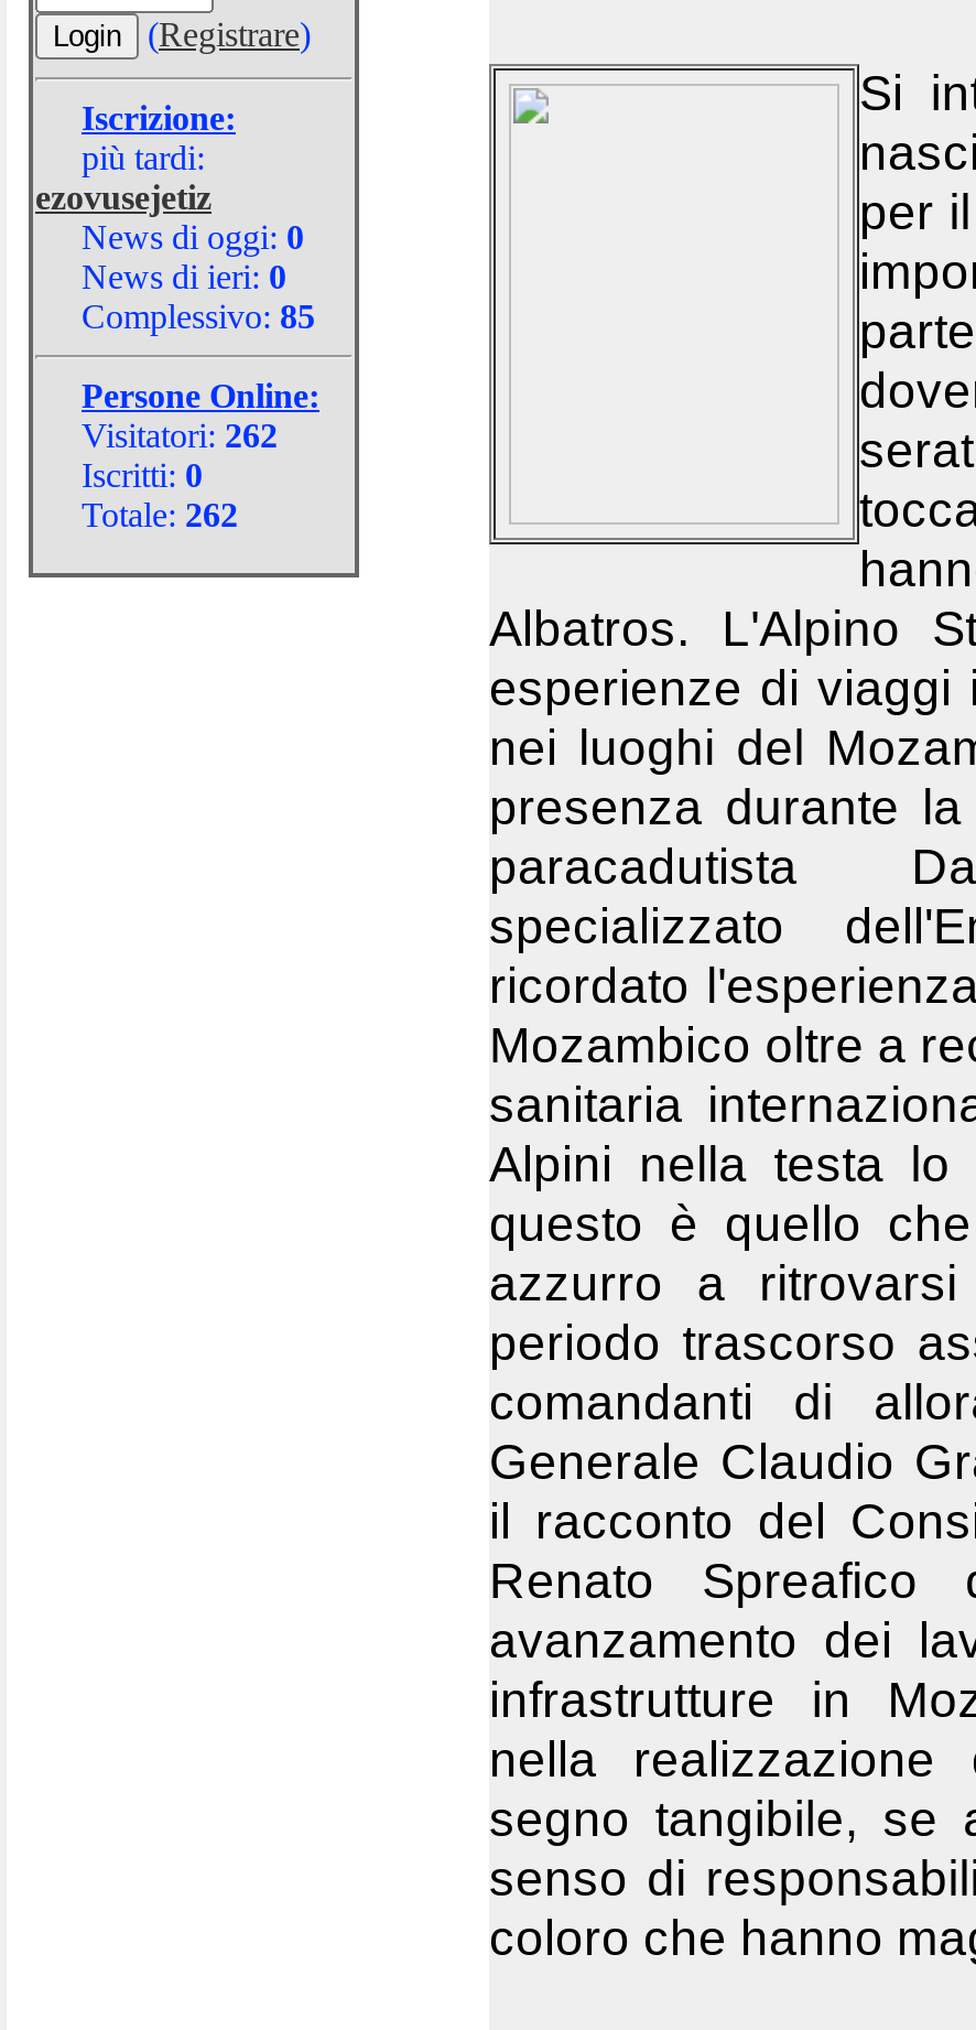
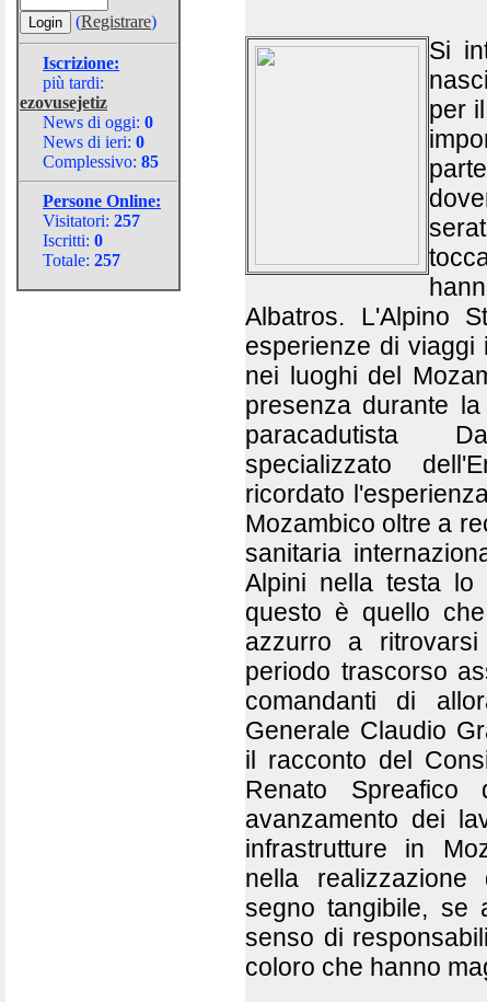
- Visitatori: 262
+ Visitatori: 257

- Totale: 262
+ Totale: 257
